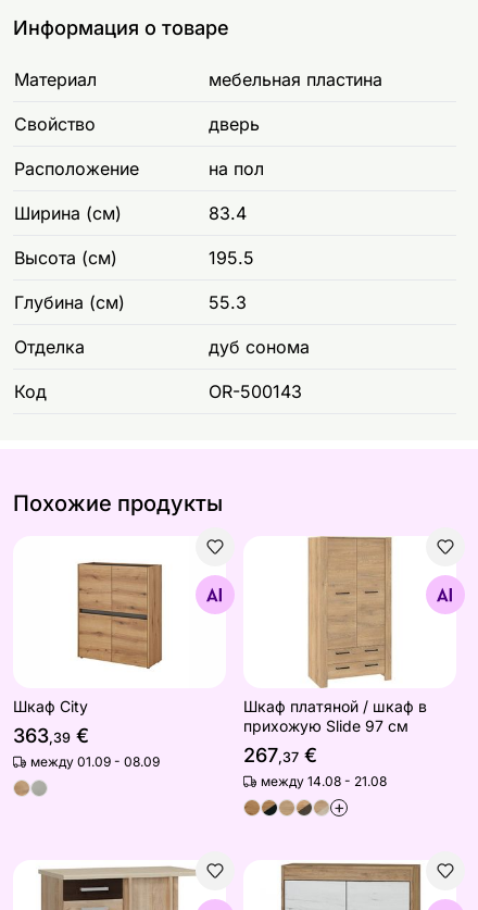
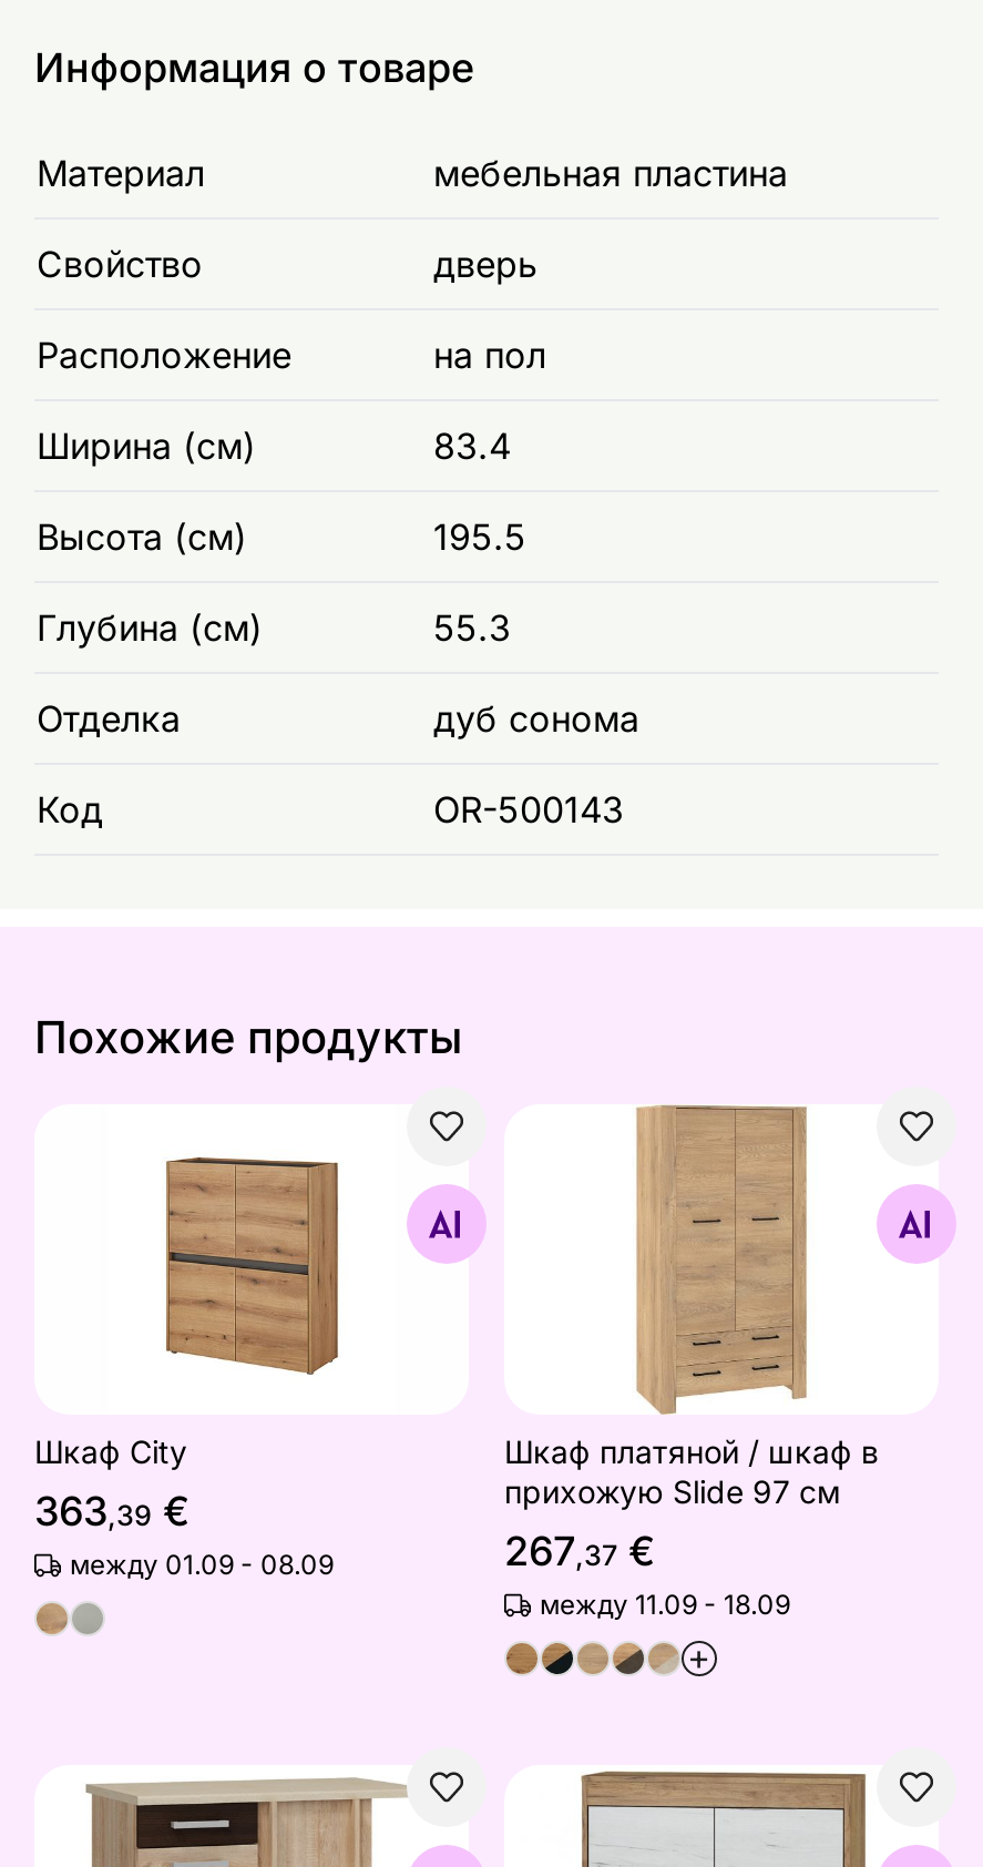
- между 14.08 - 21.08
+ между 11.09 - 18.09
